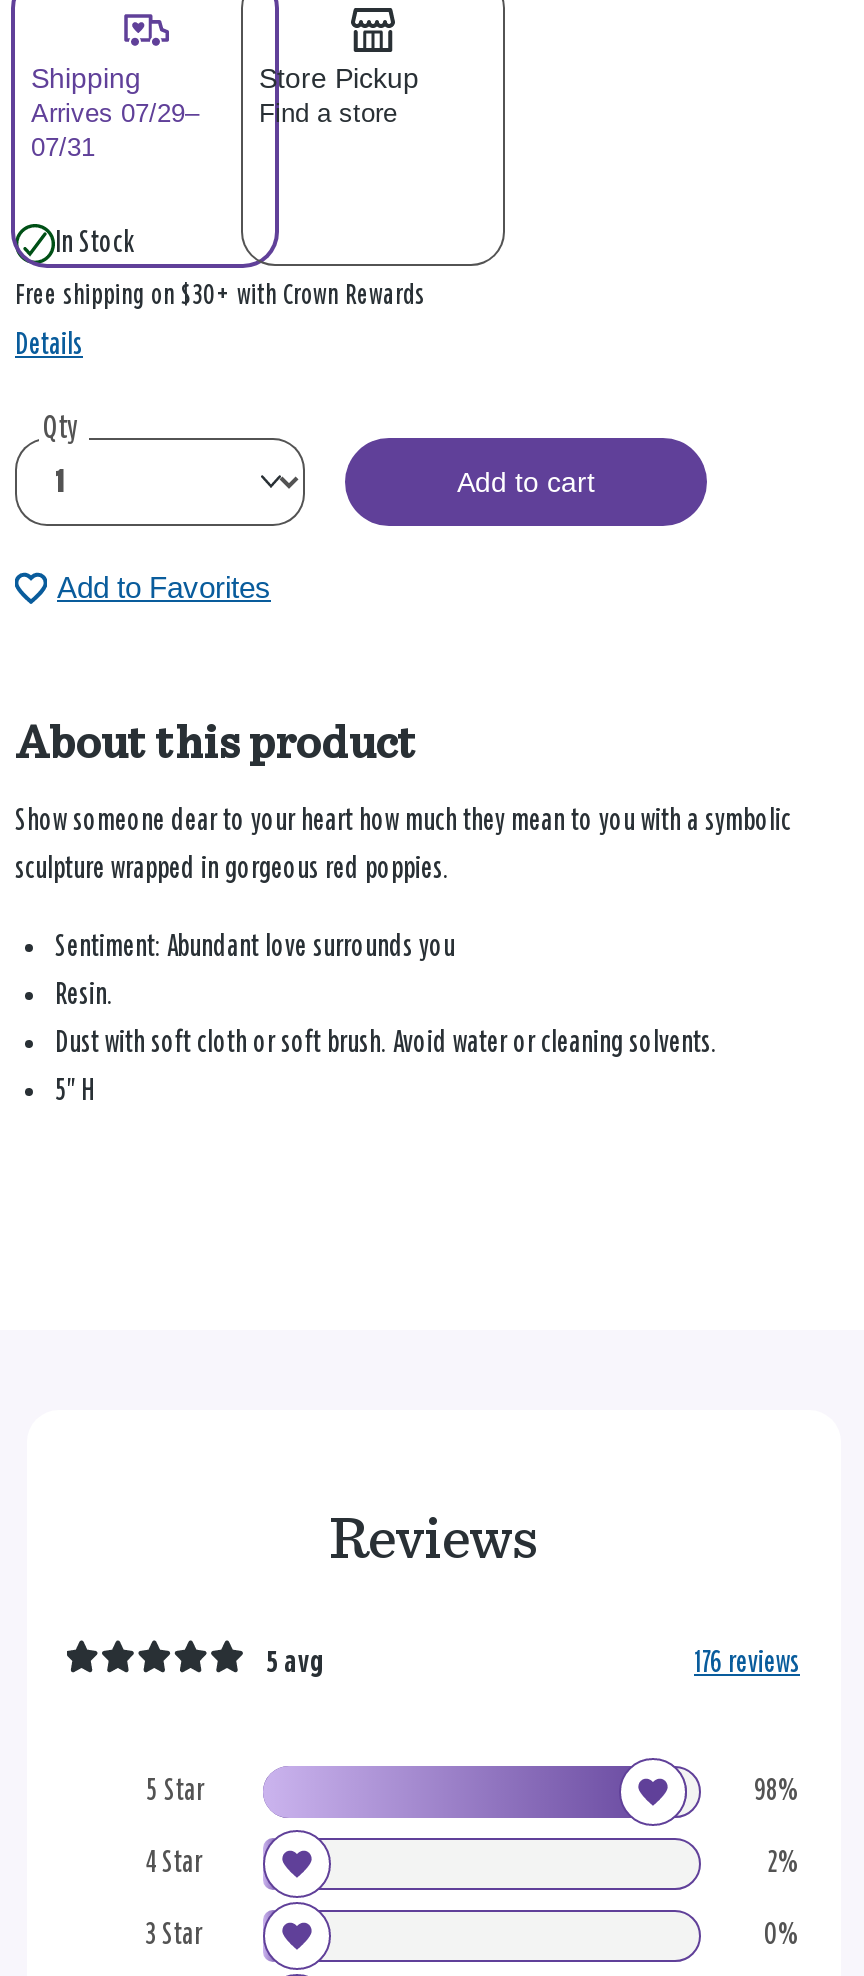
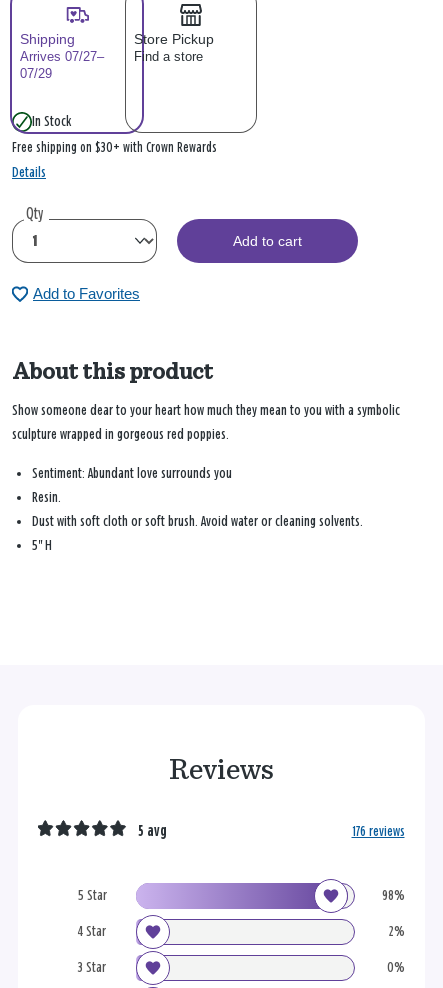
- Arrives 07/29–
+ Arrives 07/27–

- 07/31
+ 07/29
